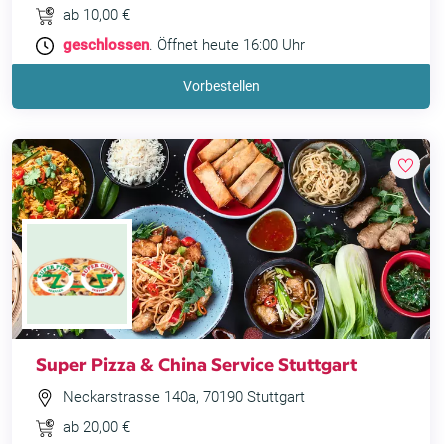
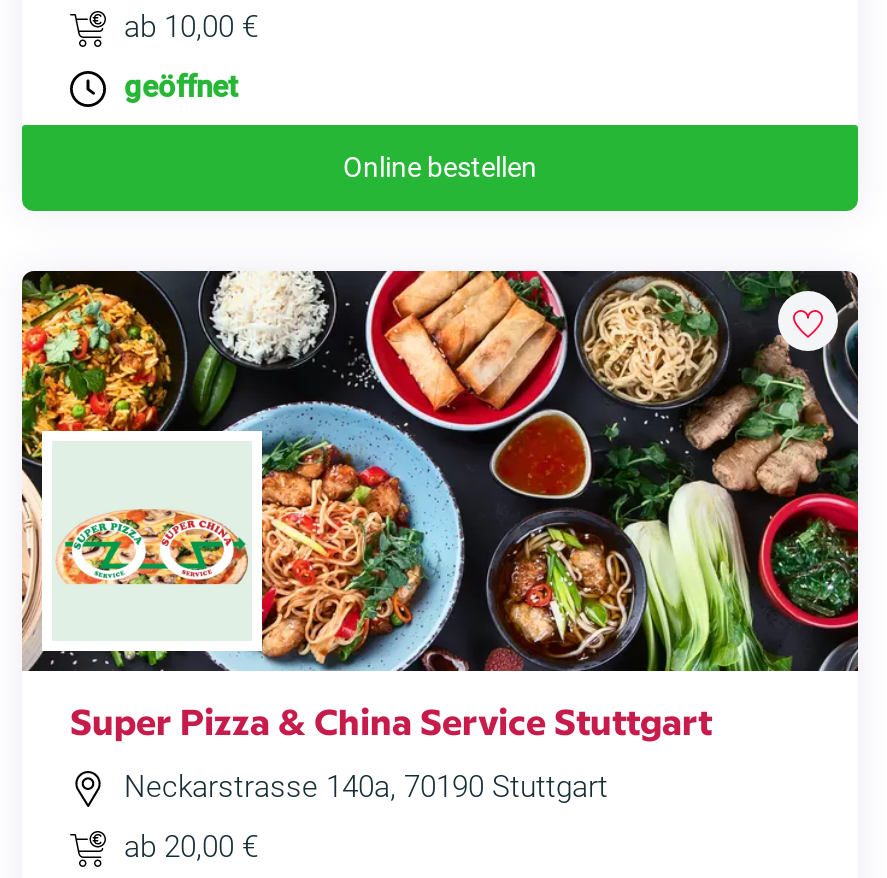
- geschlossen. Öffnet heute 16:00 Uhr
+ geöffnet

- Vorbestellen
+ Online bestellen
